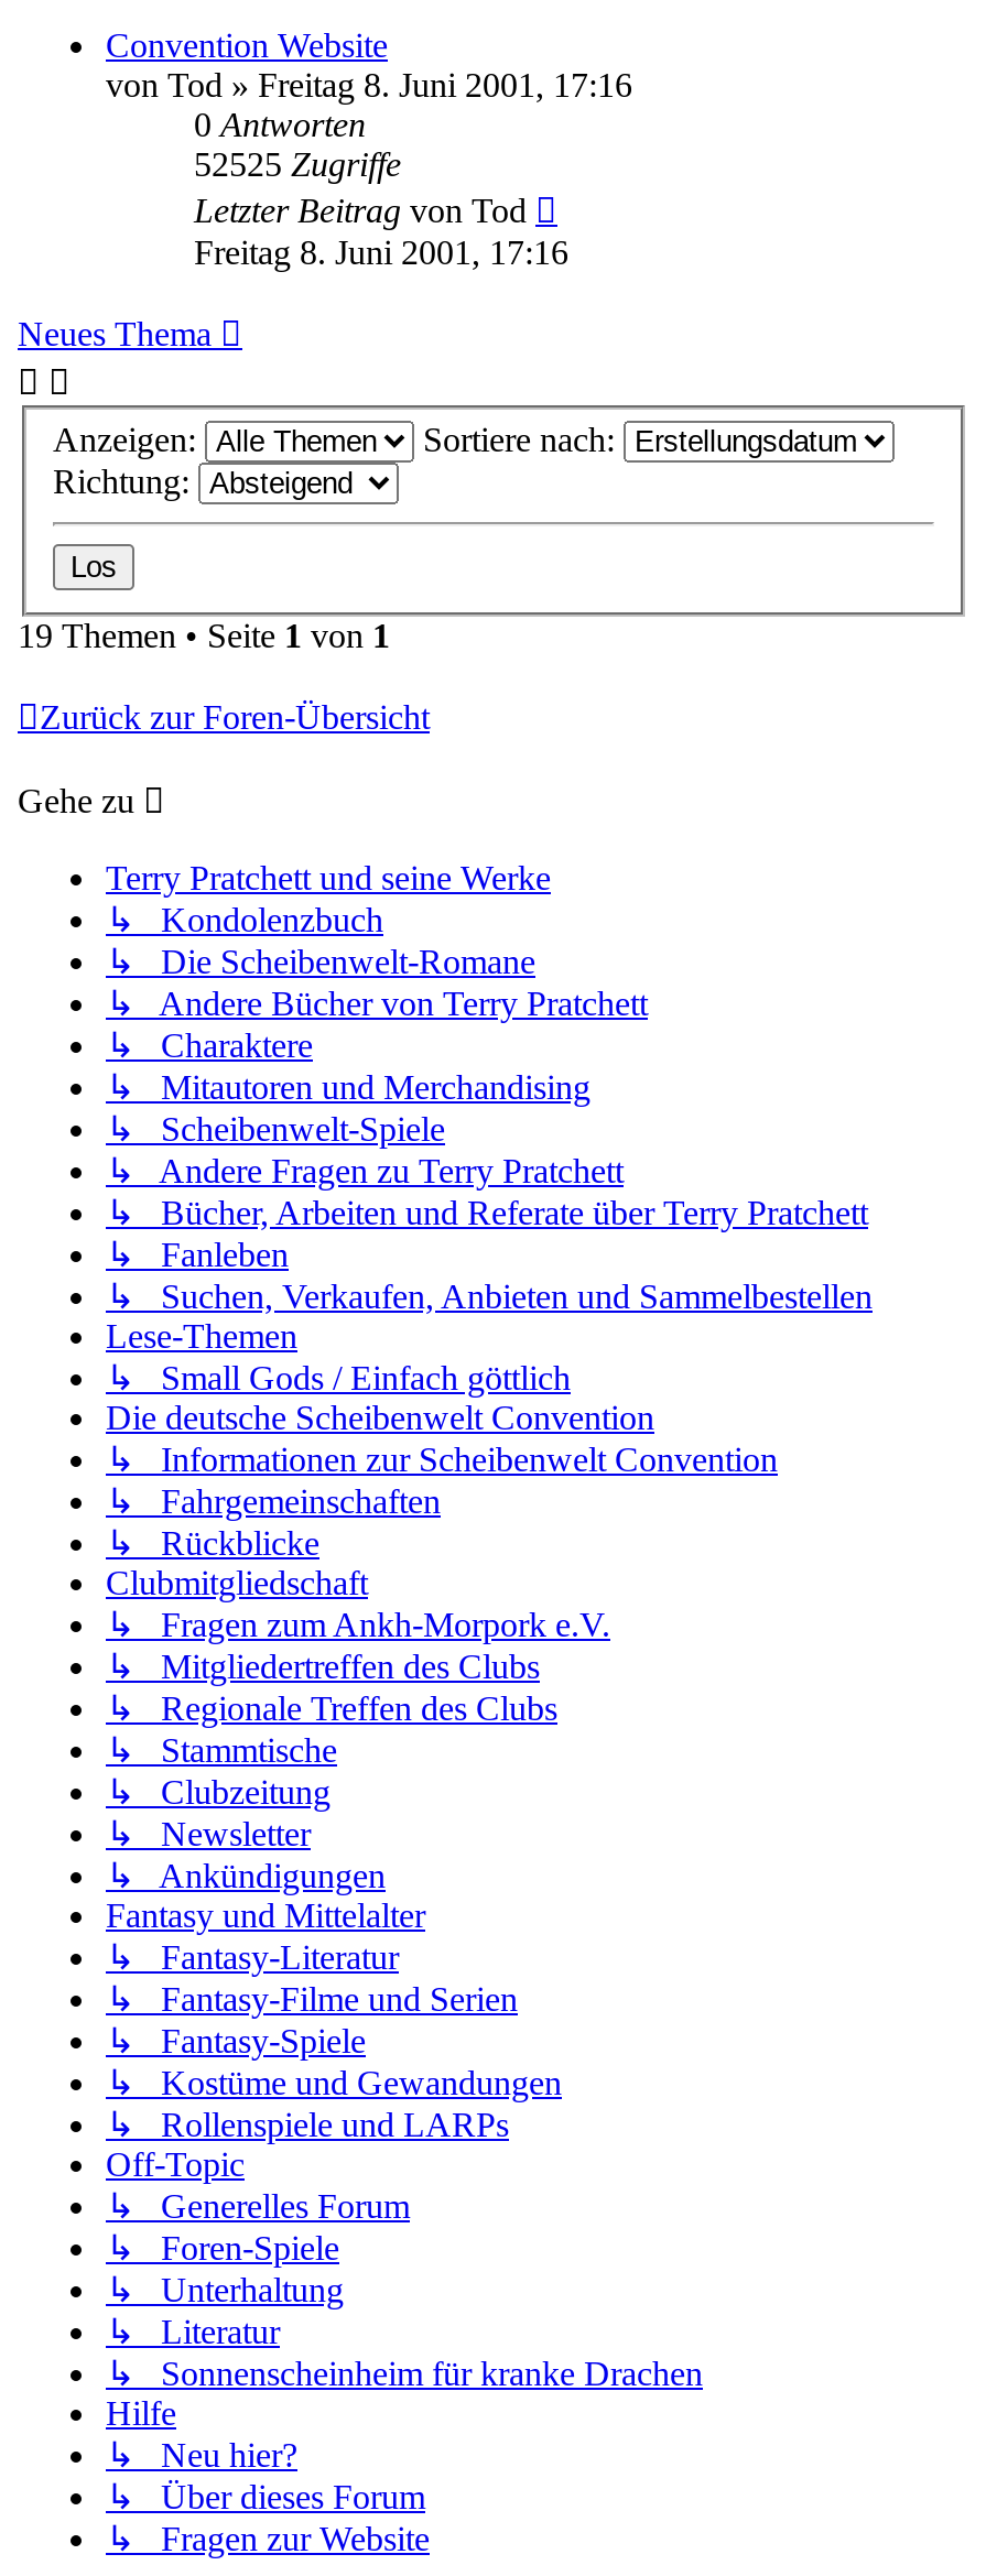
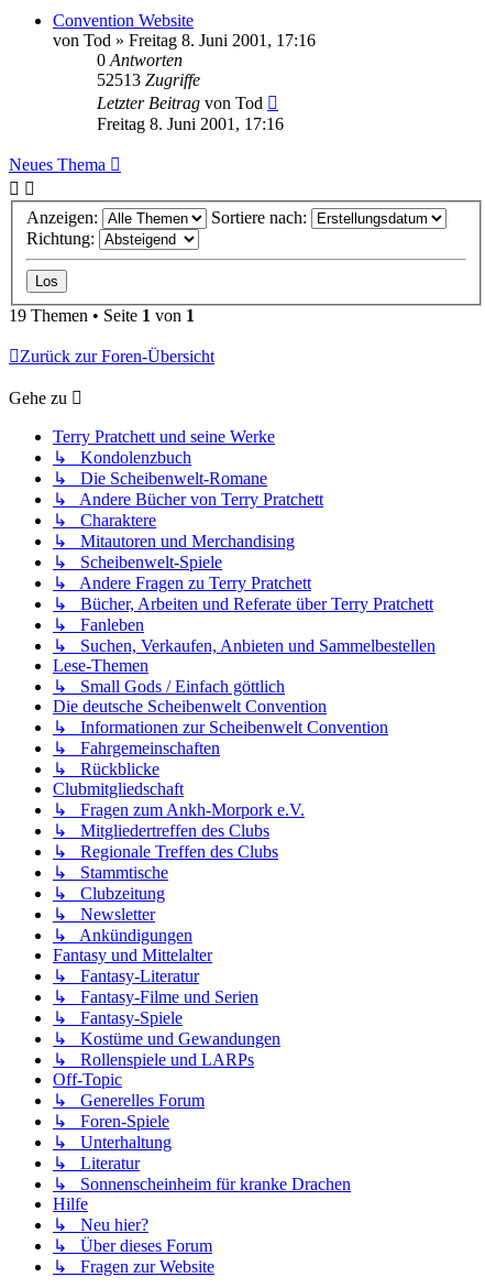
- 52525 Zugriffe
+ 52513 Zugriffe
